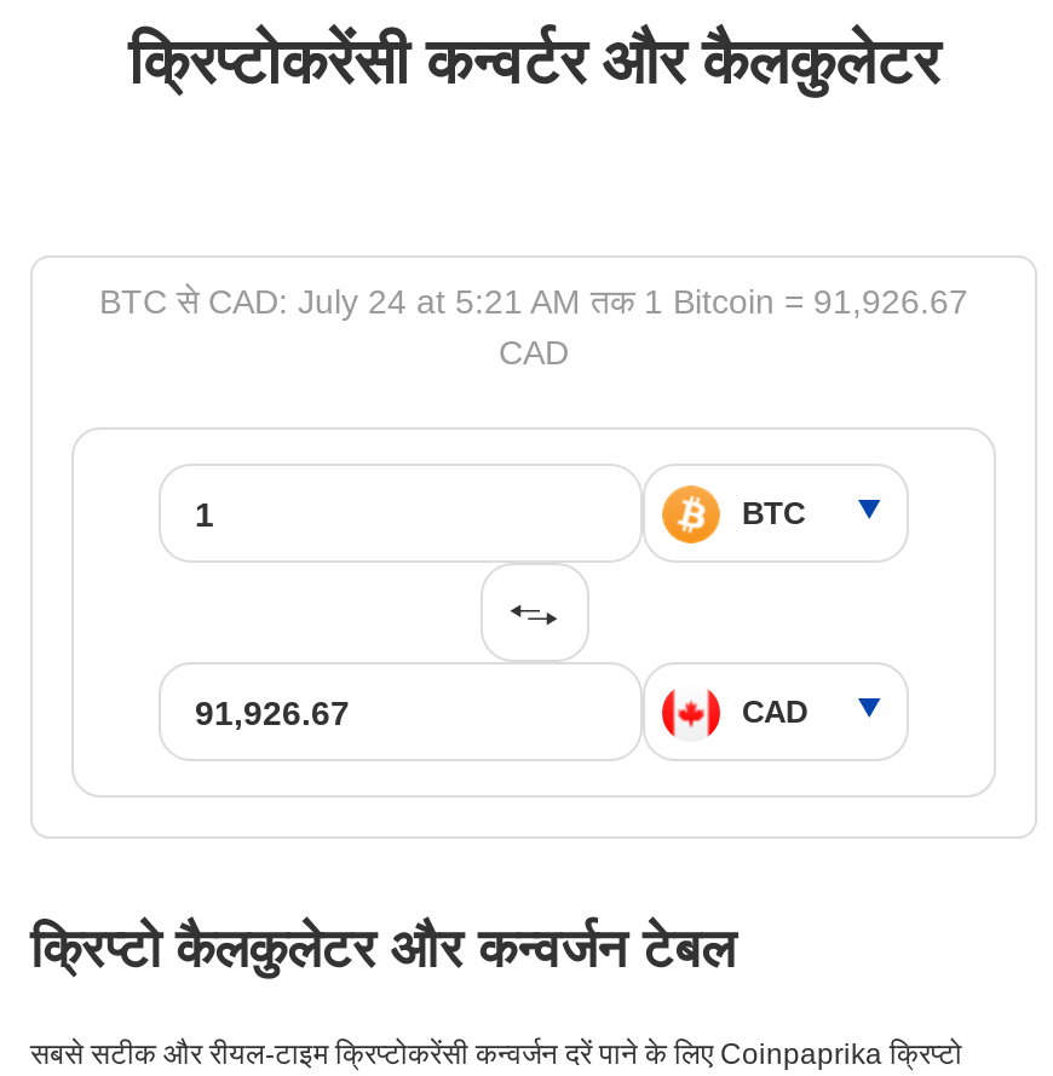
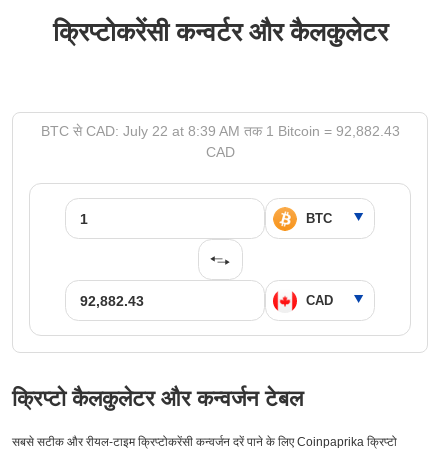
- BTC से CAD: July 24 at 5:21 AM तक 1 Bitcoin = 91,926.67
+ BTC से CAD: July 22 at 8:39 AM तक 1 Bitcoin = 92,882.43
